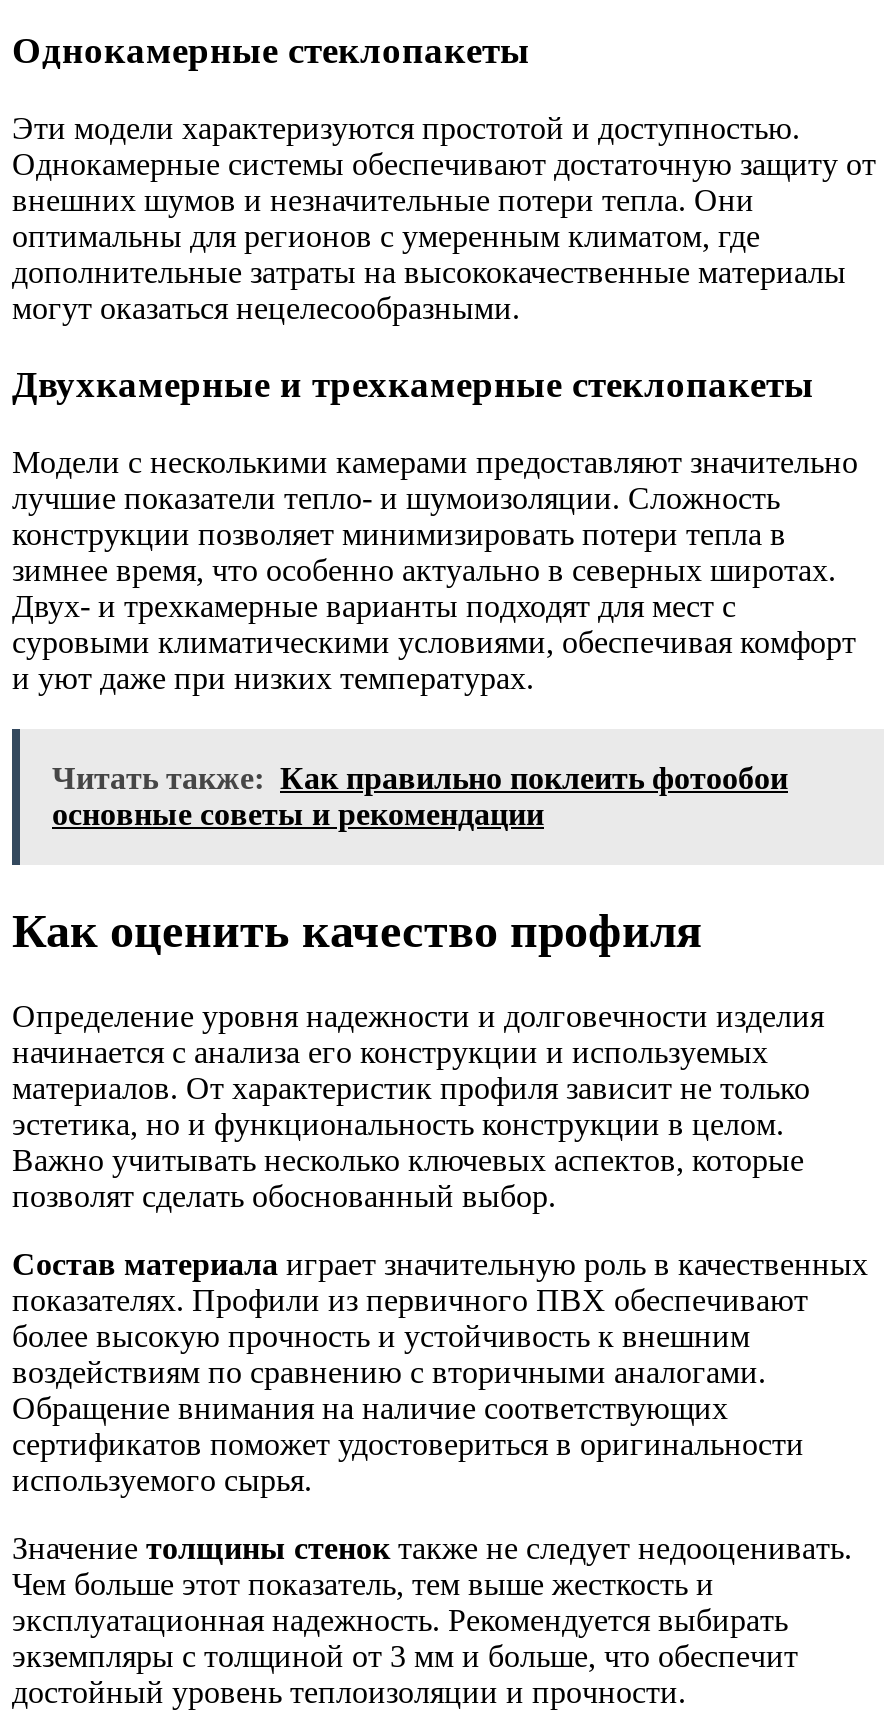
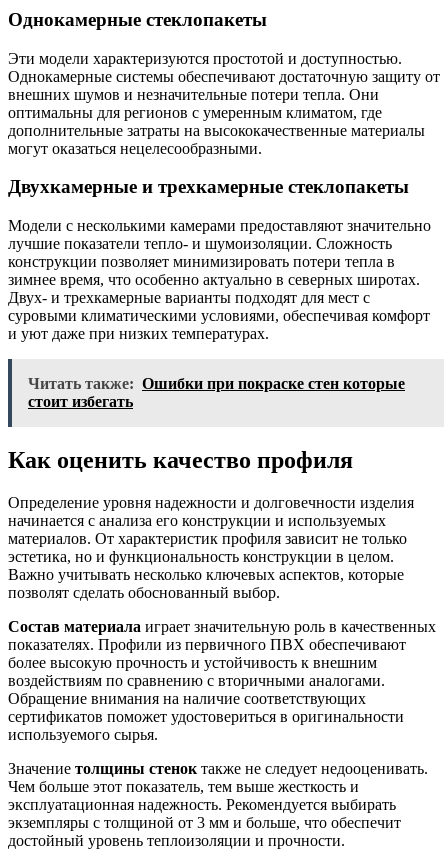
- Читать также: Как правильно поклеить фотообои
- основные советы и рекомендации
+ Читать также: Ошибки при покраске стен которые
+ стоит избегать
